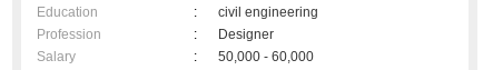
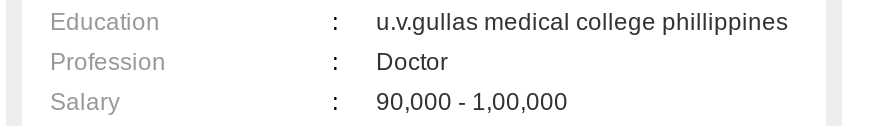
- civil engineering
+ u.v.gullas medical college phillippines

- Designer
+ Doctor

- 50,000 - 60,000
+ 90,000 - 1,00,000
